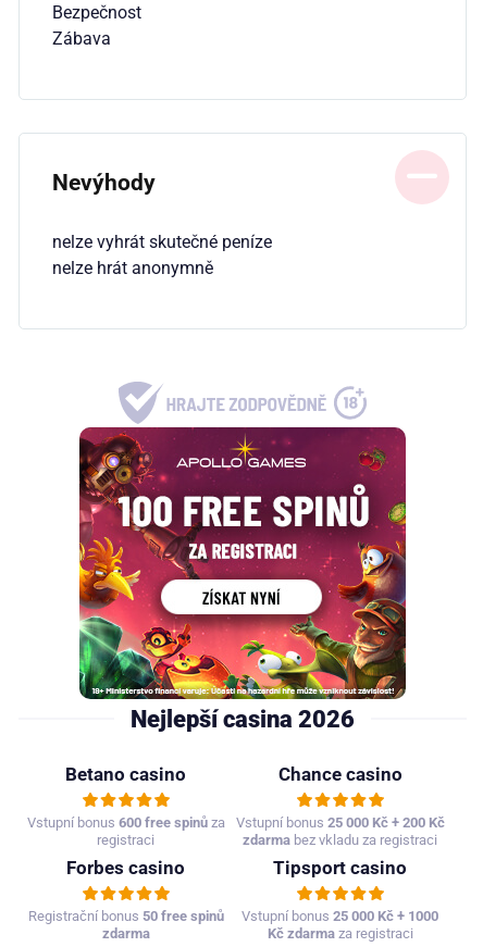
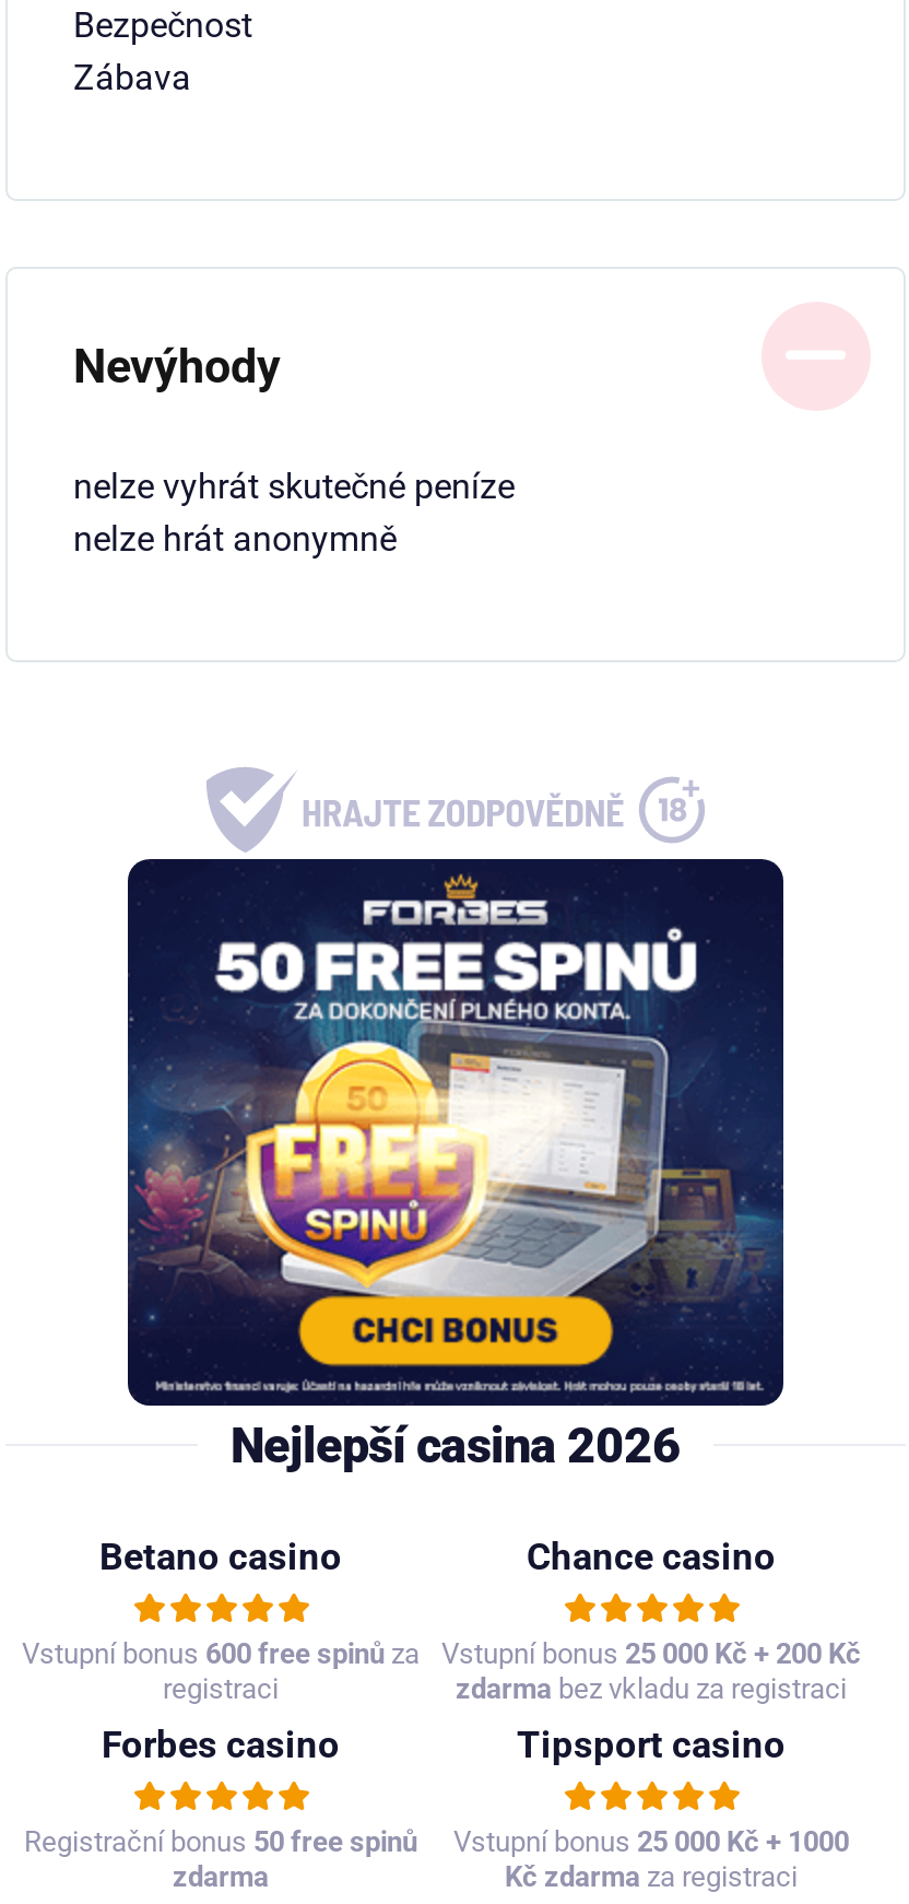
- [image]
+ [image]
